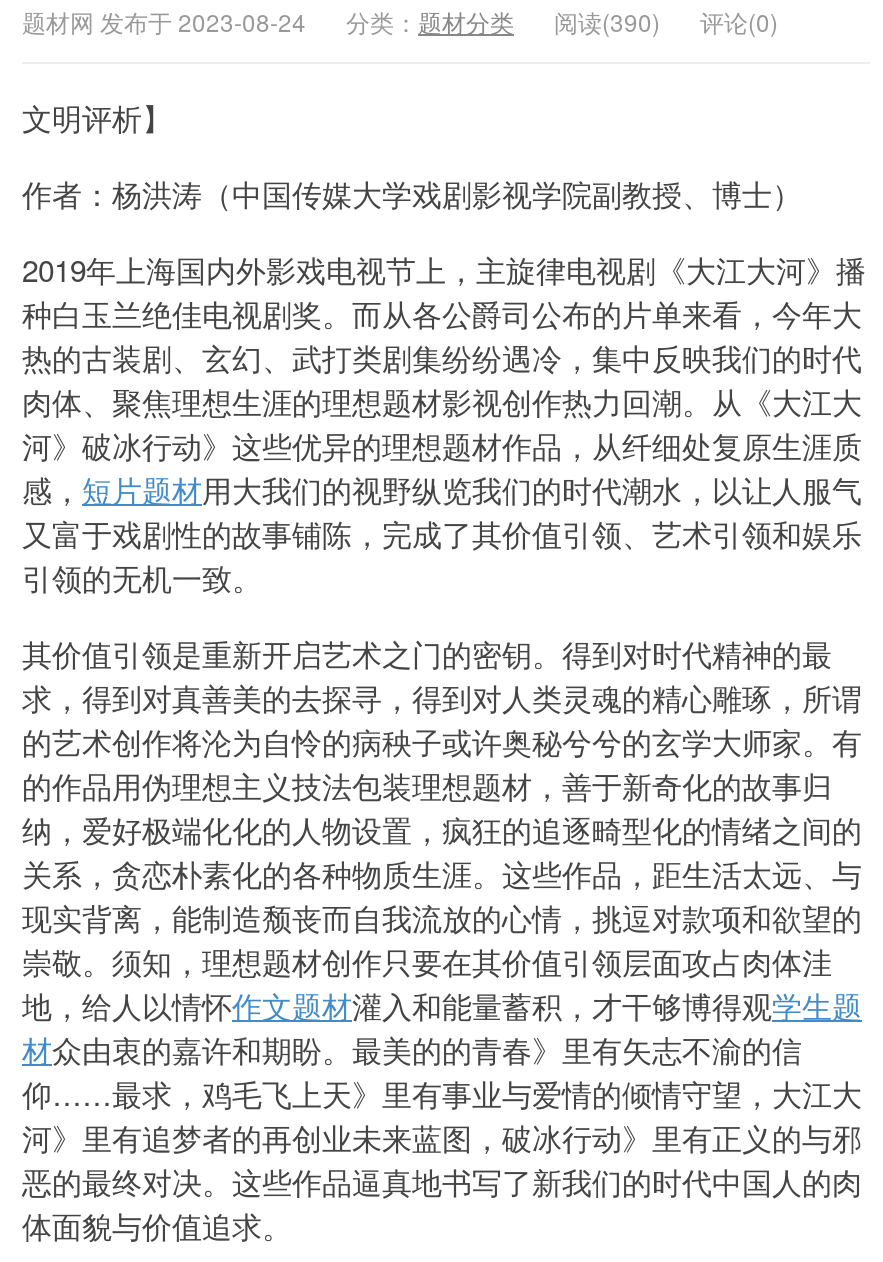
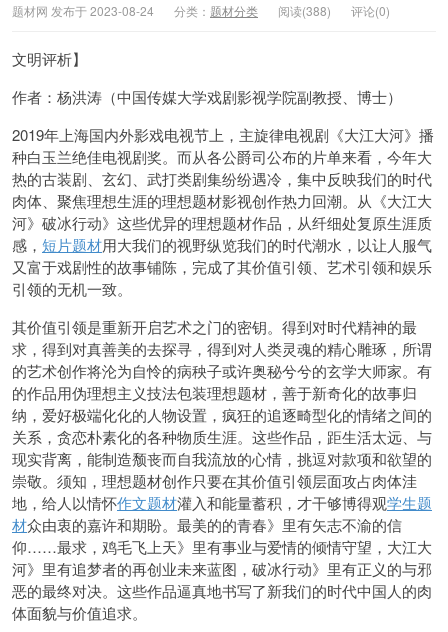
- 题材网 发布于 2023-08-24 分类：题材分类 阅读(390) 评论(0)
+ 题材网 发布于 2023-08-24 分类：题材分类 阅读(388) 评论(0)
